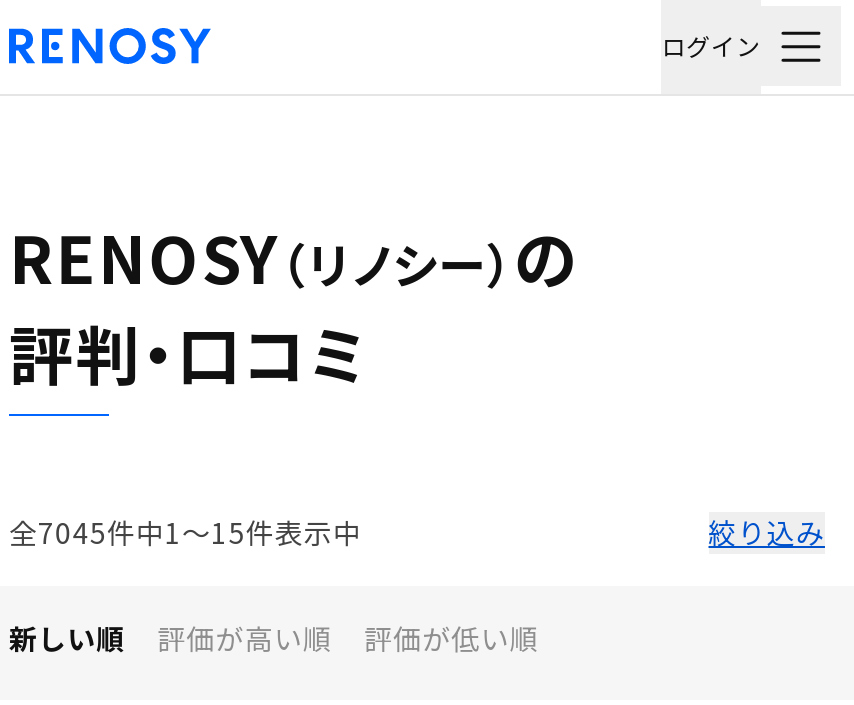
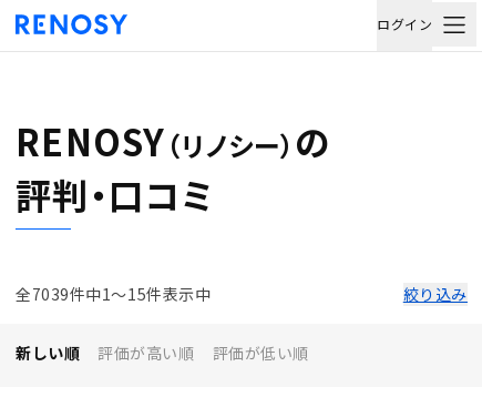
- 全7045件中1〜15件表示中
+ 全7039件中1〜15件表示中
